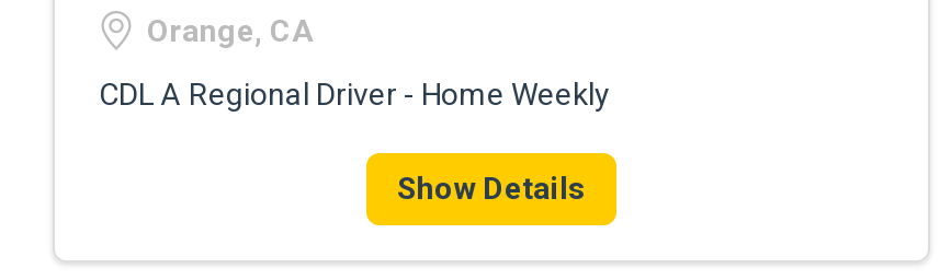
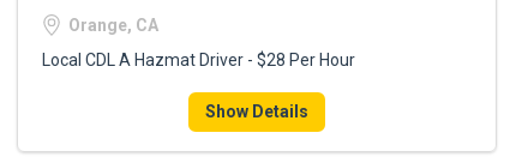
- CDL A Regional Driver - Home Weekly
+ Local CDL A Hazmat Driver - $28 Per Hour
